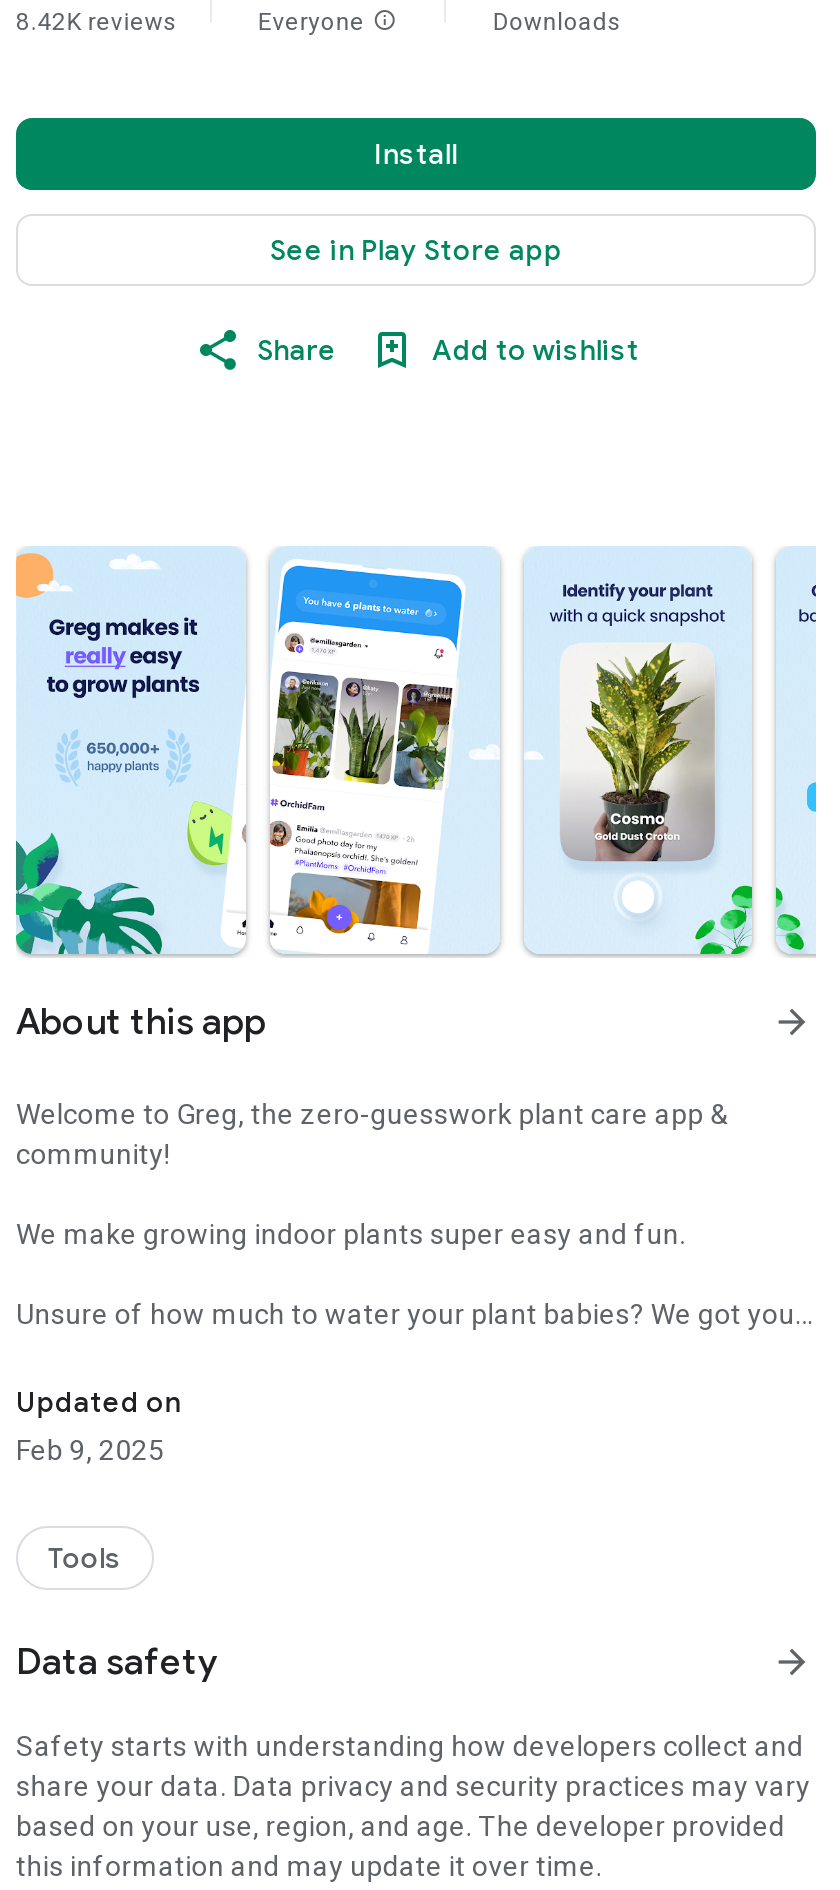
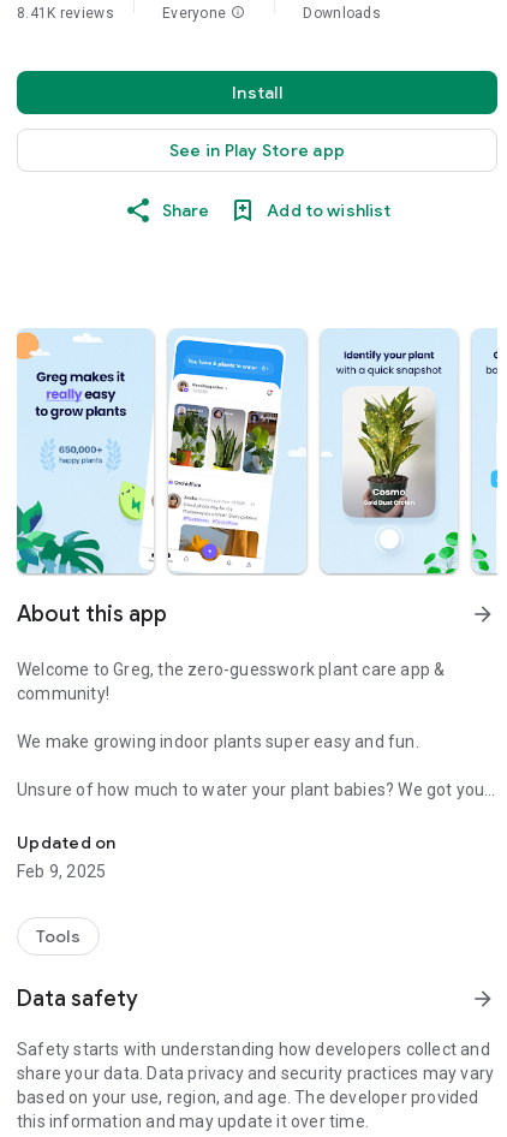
- 8.42K reviews
+ 8.41K reviews
